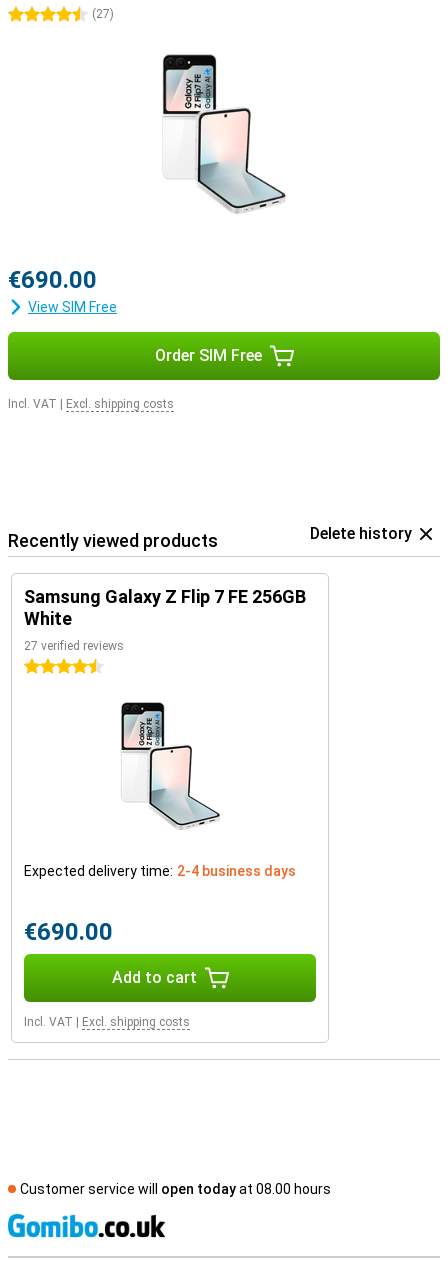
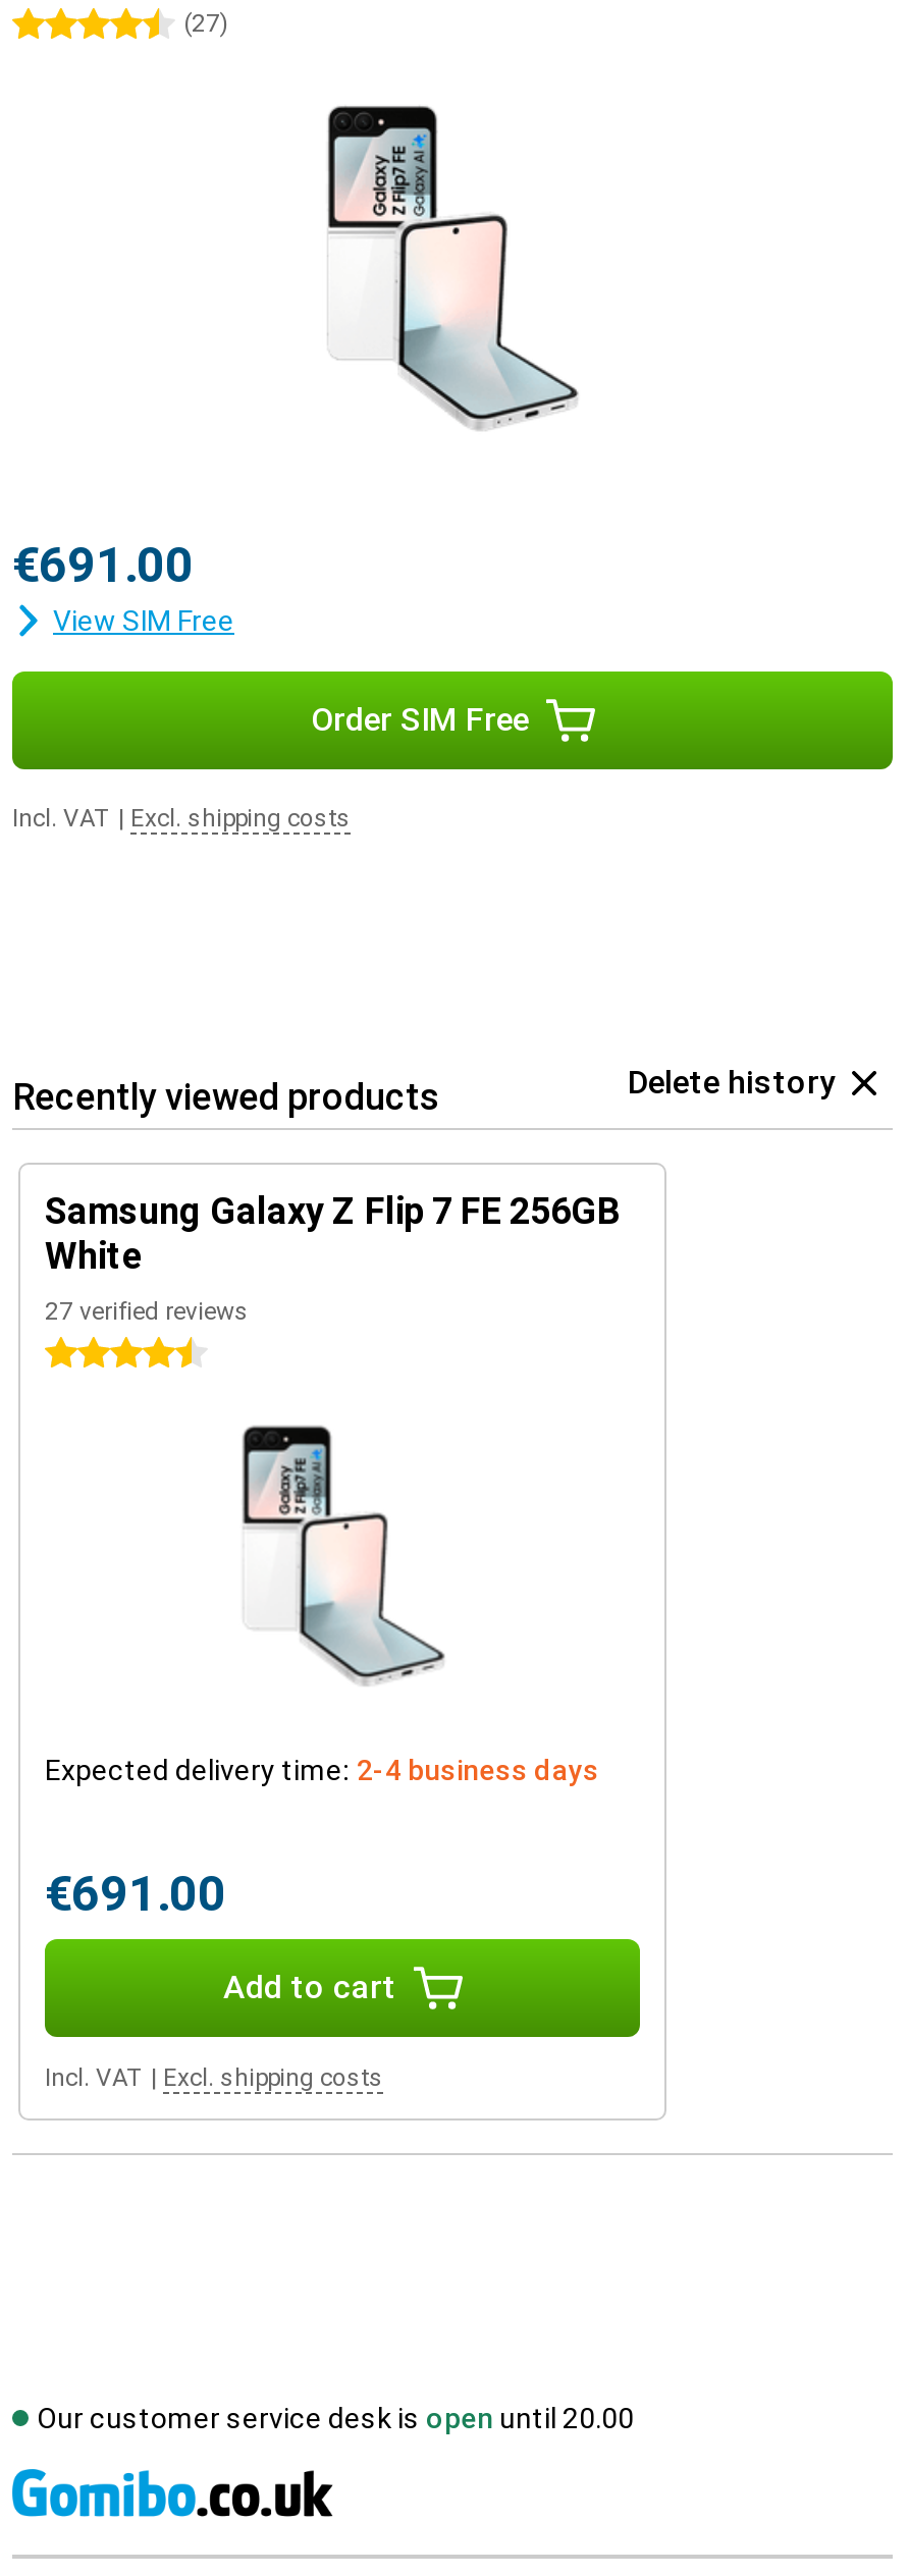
- €690.00
+ €691.00

- €690.00
+ €691.00

- Customer service will open today at 08.00 hours
+ Our customer service desk is open until 20.00
